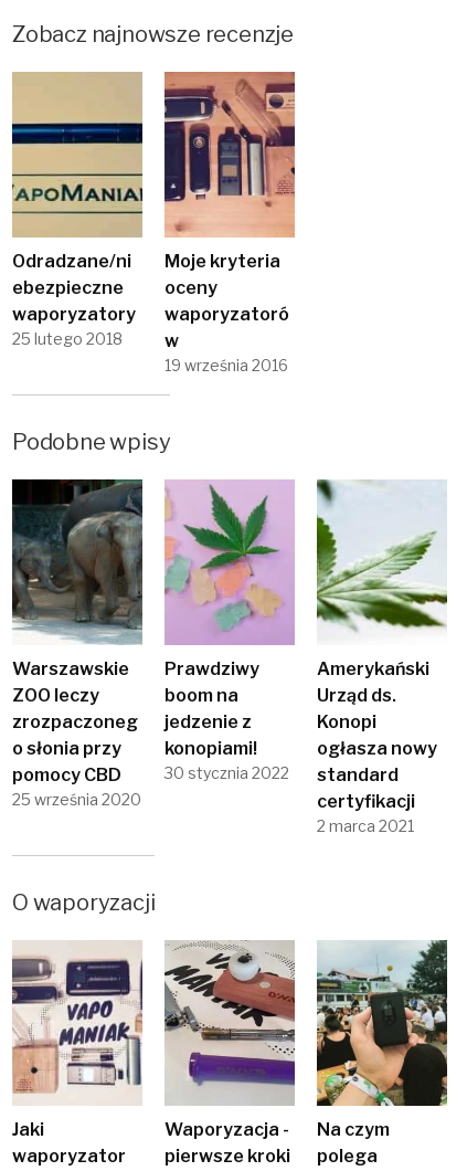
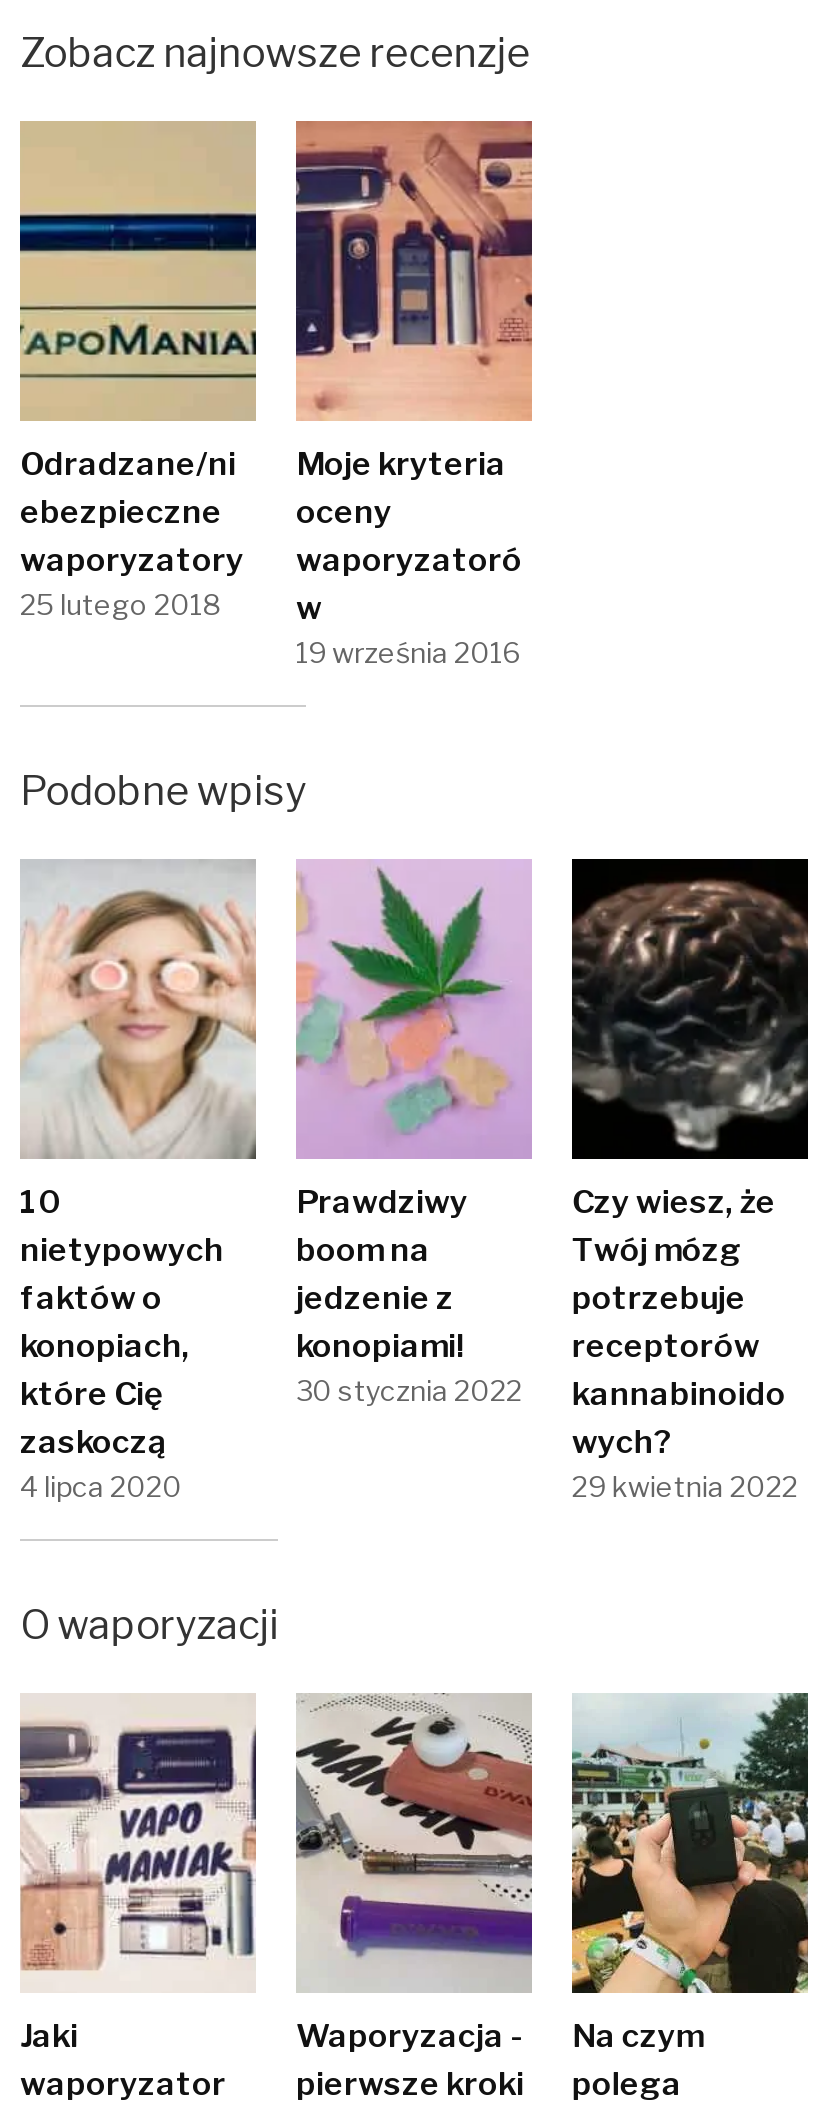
- [image]
- Warszawskie
- ZOO leczy
- zrozpaczoneg
- o słonia przy
- pomocy CBD
- 25 września 2020
+ [image]
+ 10
+ nietypowych
+ faktów o
+ konopiach,
+ które Cię
+ zaskoczą
+ 4 lipca 2020

- [image]
- Amerykański
- Urząd ds.
- Konopi
- ogłasza nowy
- standard
- certyfikacji
- 2 marca 2021
+ [image]
+ Czy wiesz, że
+ Twój mózg
+ potrzebuje
+ receptorów
+ kannabinoido
+ wych?
+ 29 kwietnia 2022
